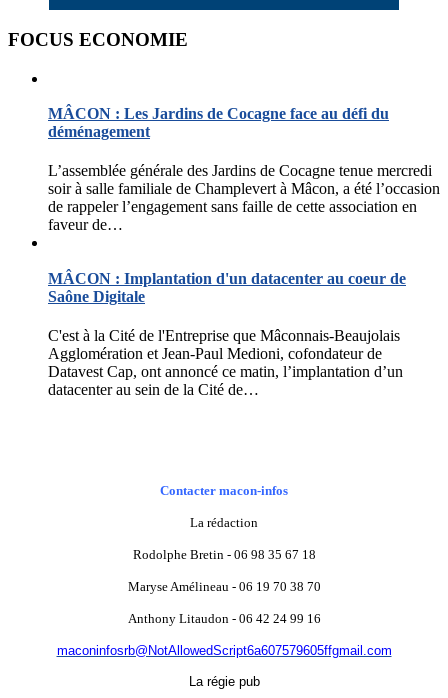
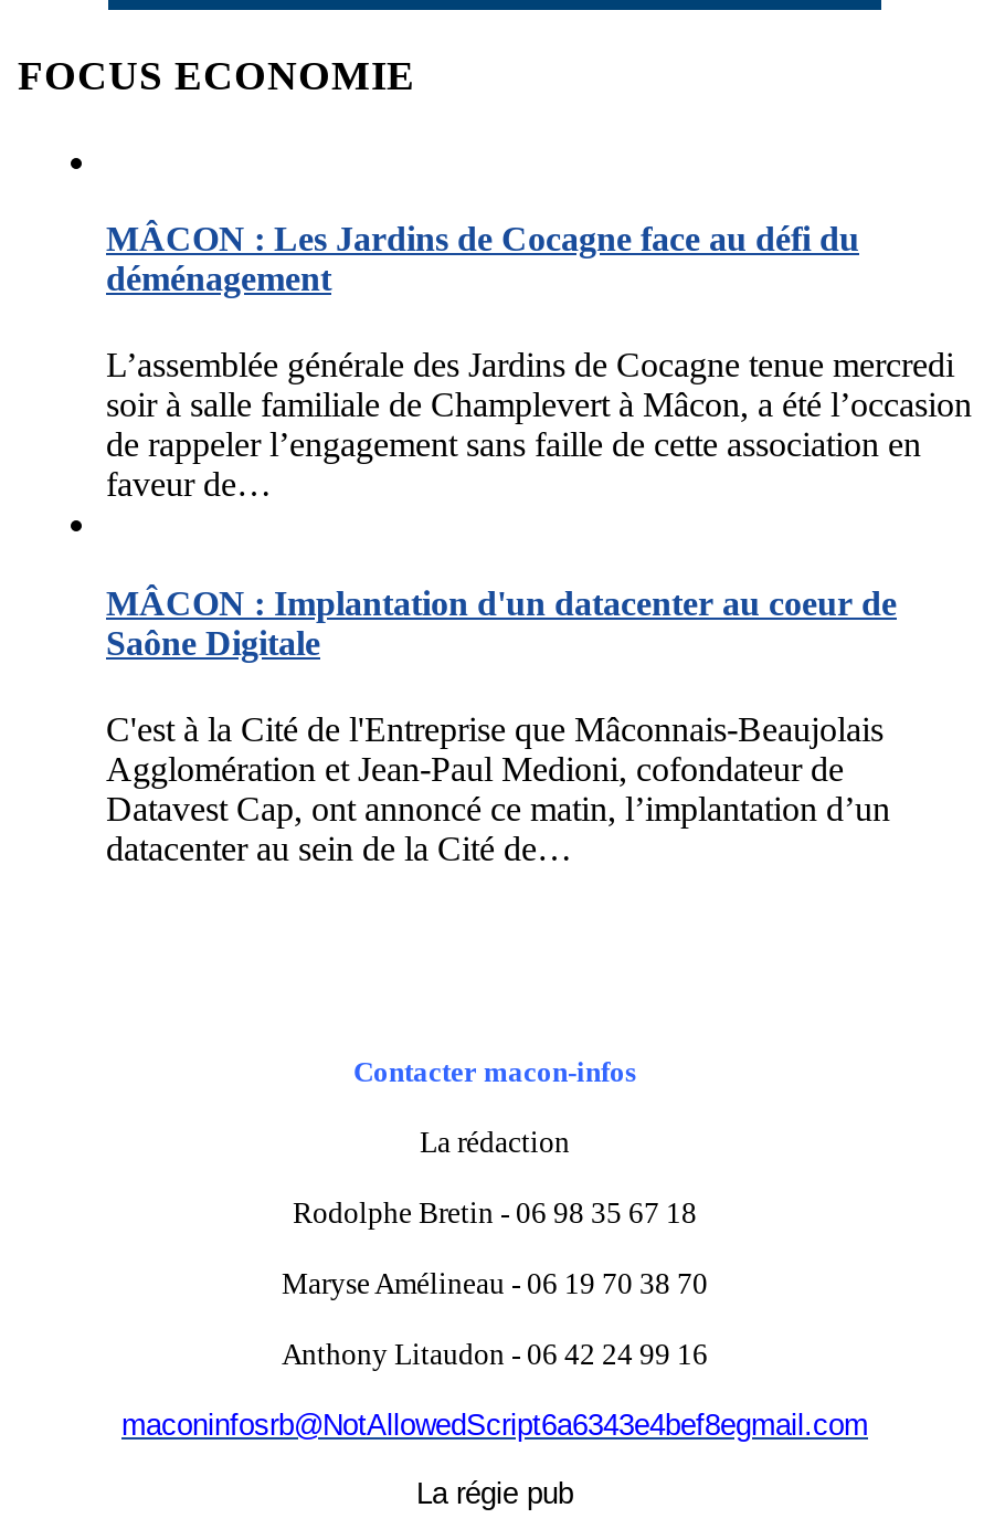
- maconinfosrb@NotAllowedScript6a607579605ffgmail.com
+ maconinfosrb@NotAllowedScript6a6343e4bef8egmail.com
